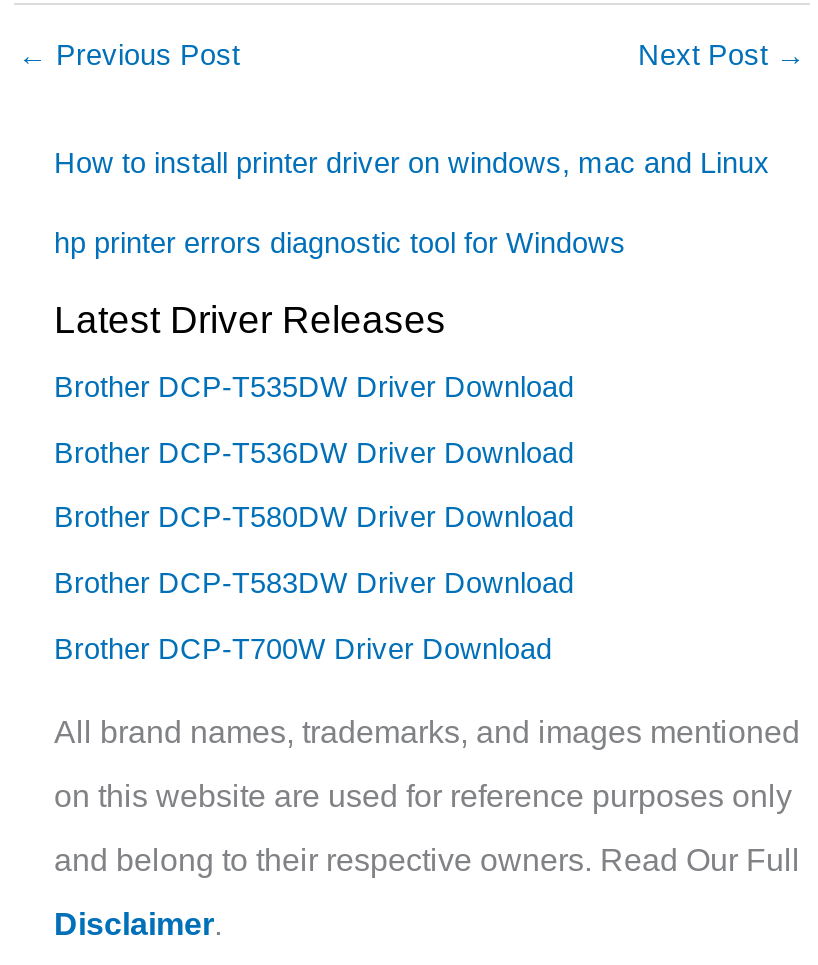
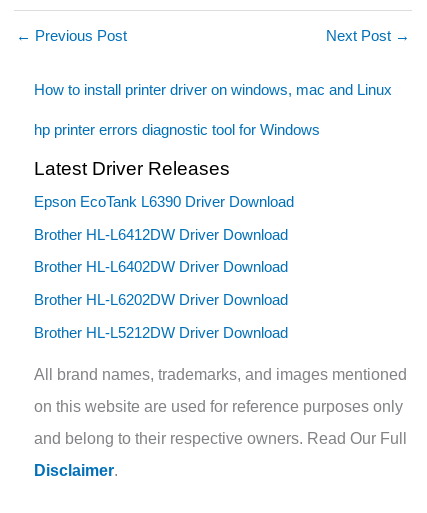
- Brother DCP-T535DW Driver Download
+ Epson EcoTank L6390 Driver Download

- Brother DCP-T536DW Driver Download
+ Brother HL-L6412DW Driver Download

- Brother DCP-T580DW Driver Download
+ Brother HL-L6402DW Driver Download

- Brother DCP-T583DW Driver Download
+ Brother HL-L6202DW Driver Download

- Brother DCP-T700W Driver Download
+ Brother HL-L5212DW Driver Download
